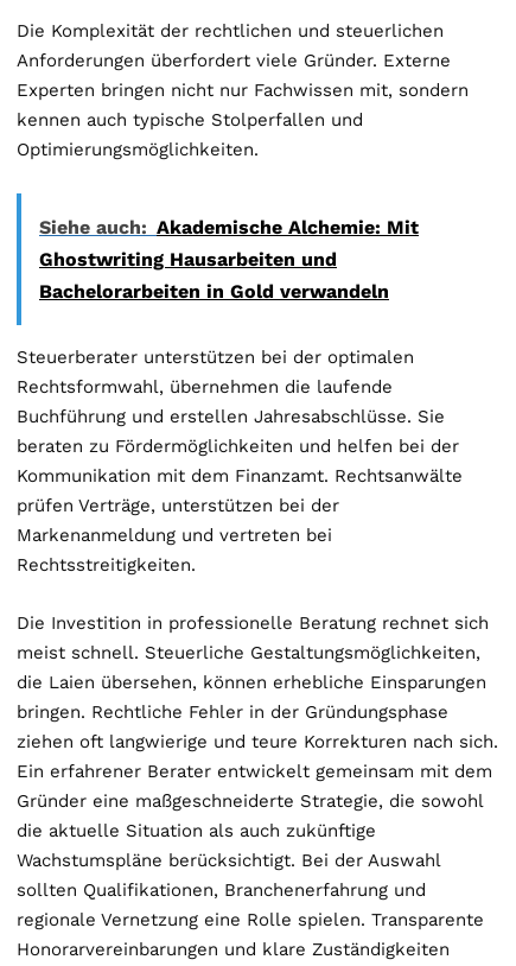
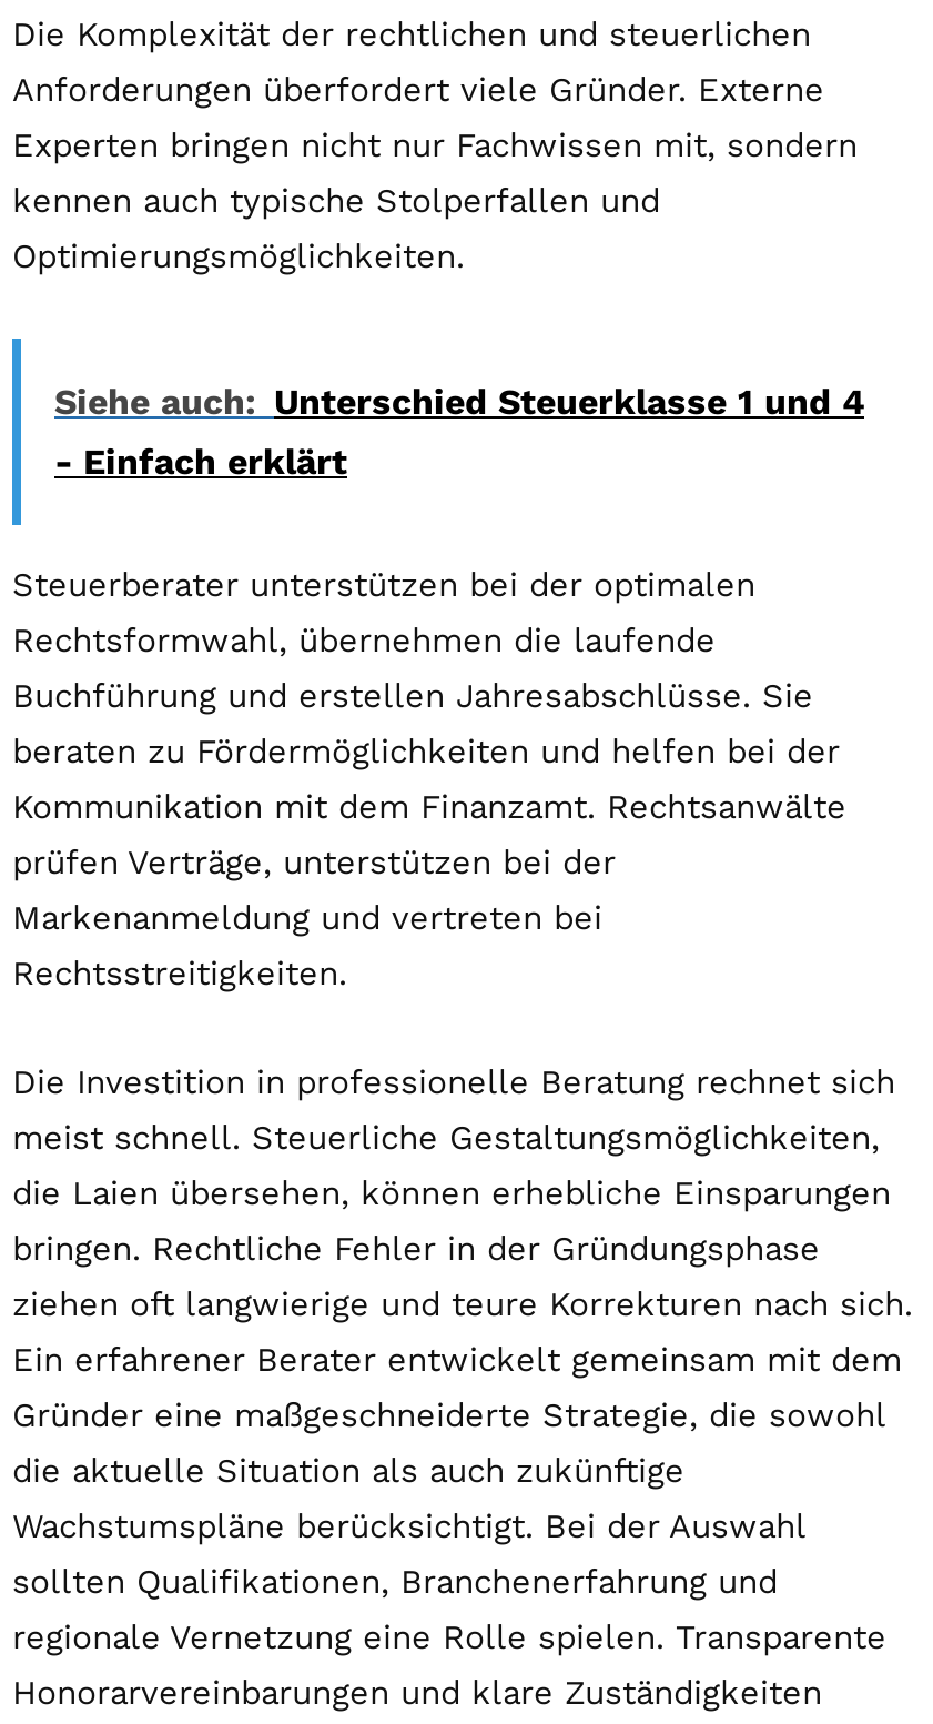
- Siehe auch: Akademische Alchemie: Mit
- Ghostwriting Hausarbeiten und
- Bachelorarbeiten in Gold verwandeln
+ Siehe auch: Unterschied Steuerklasse 1 und 4
+ - Einfach erklärt
